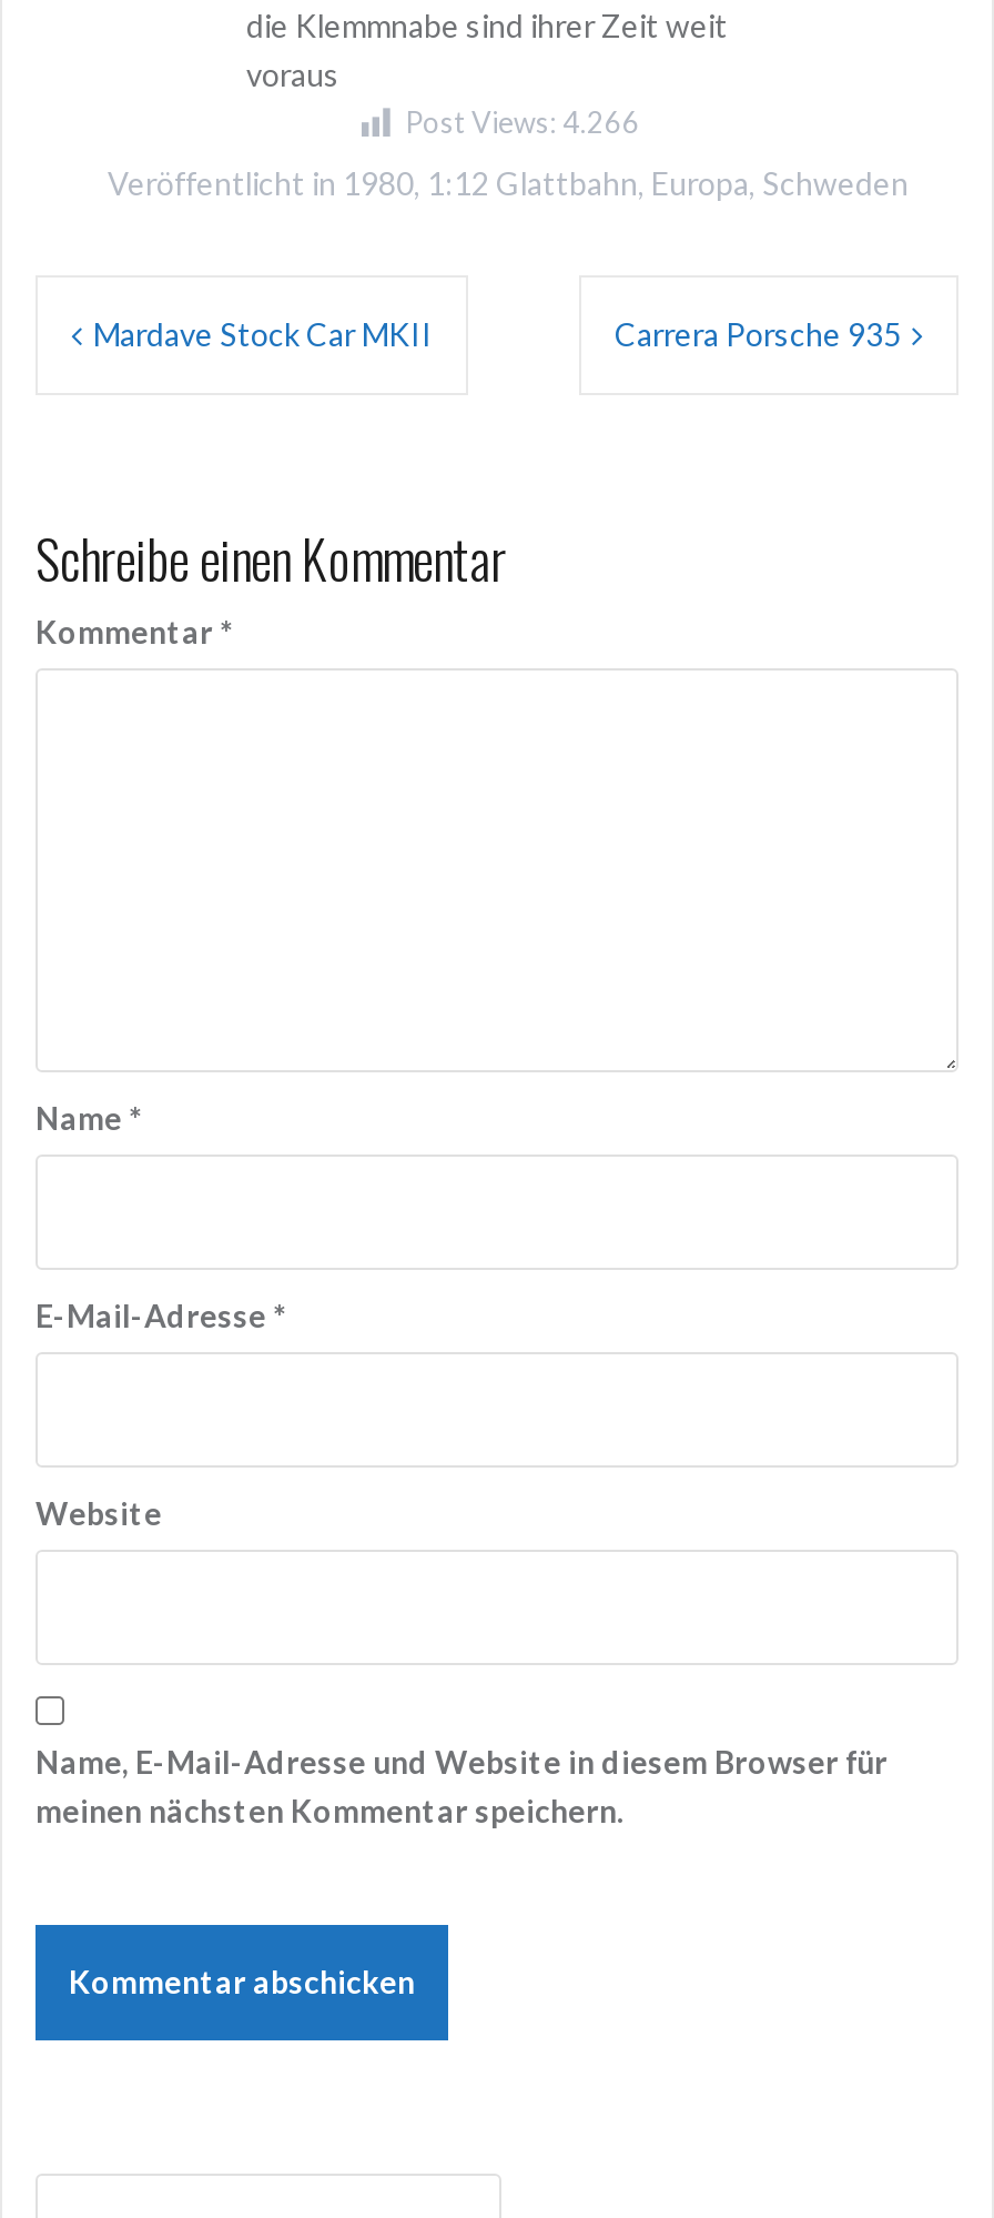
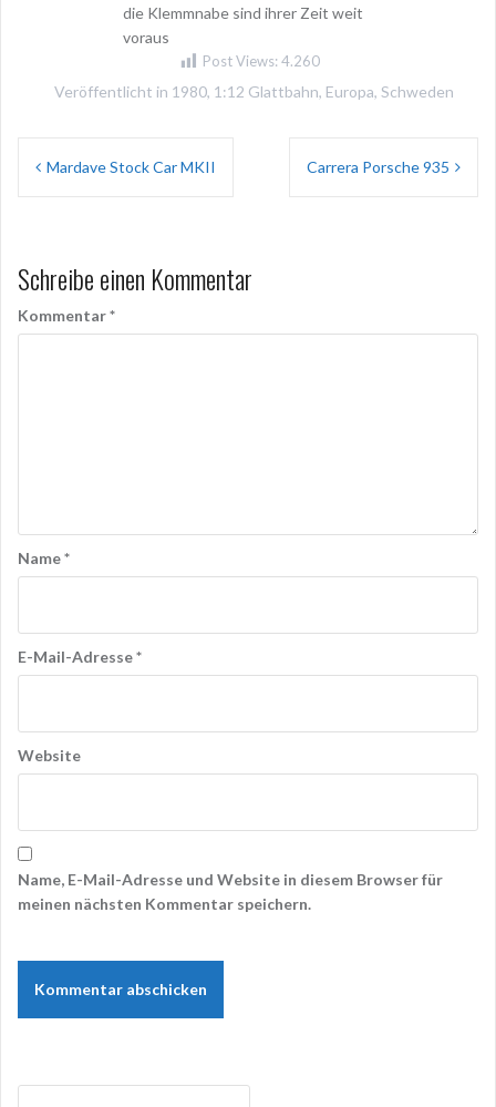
- Post Views: 4.266
+ Post Views: 4.260
